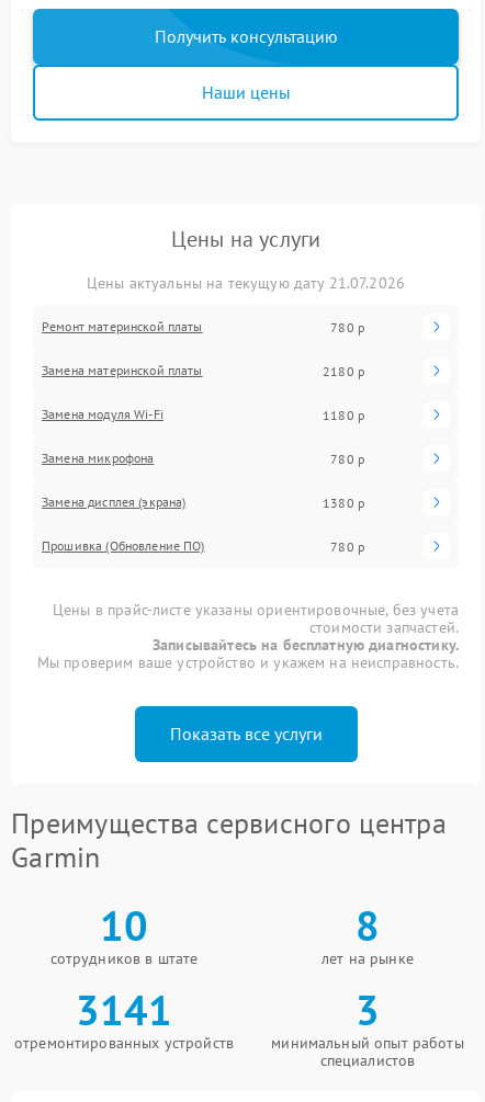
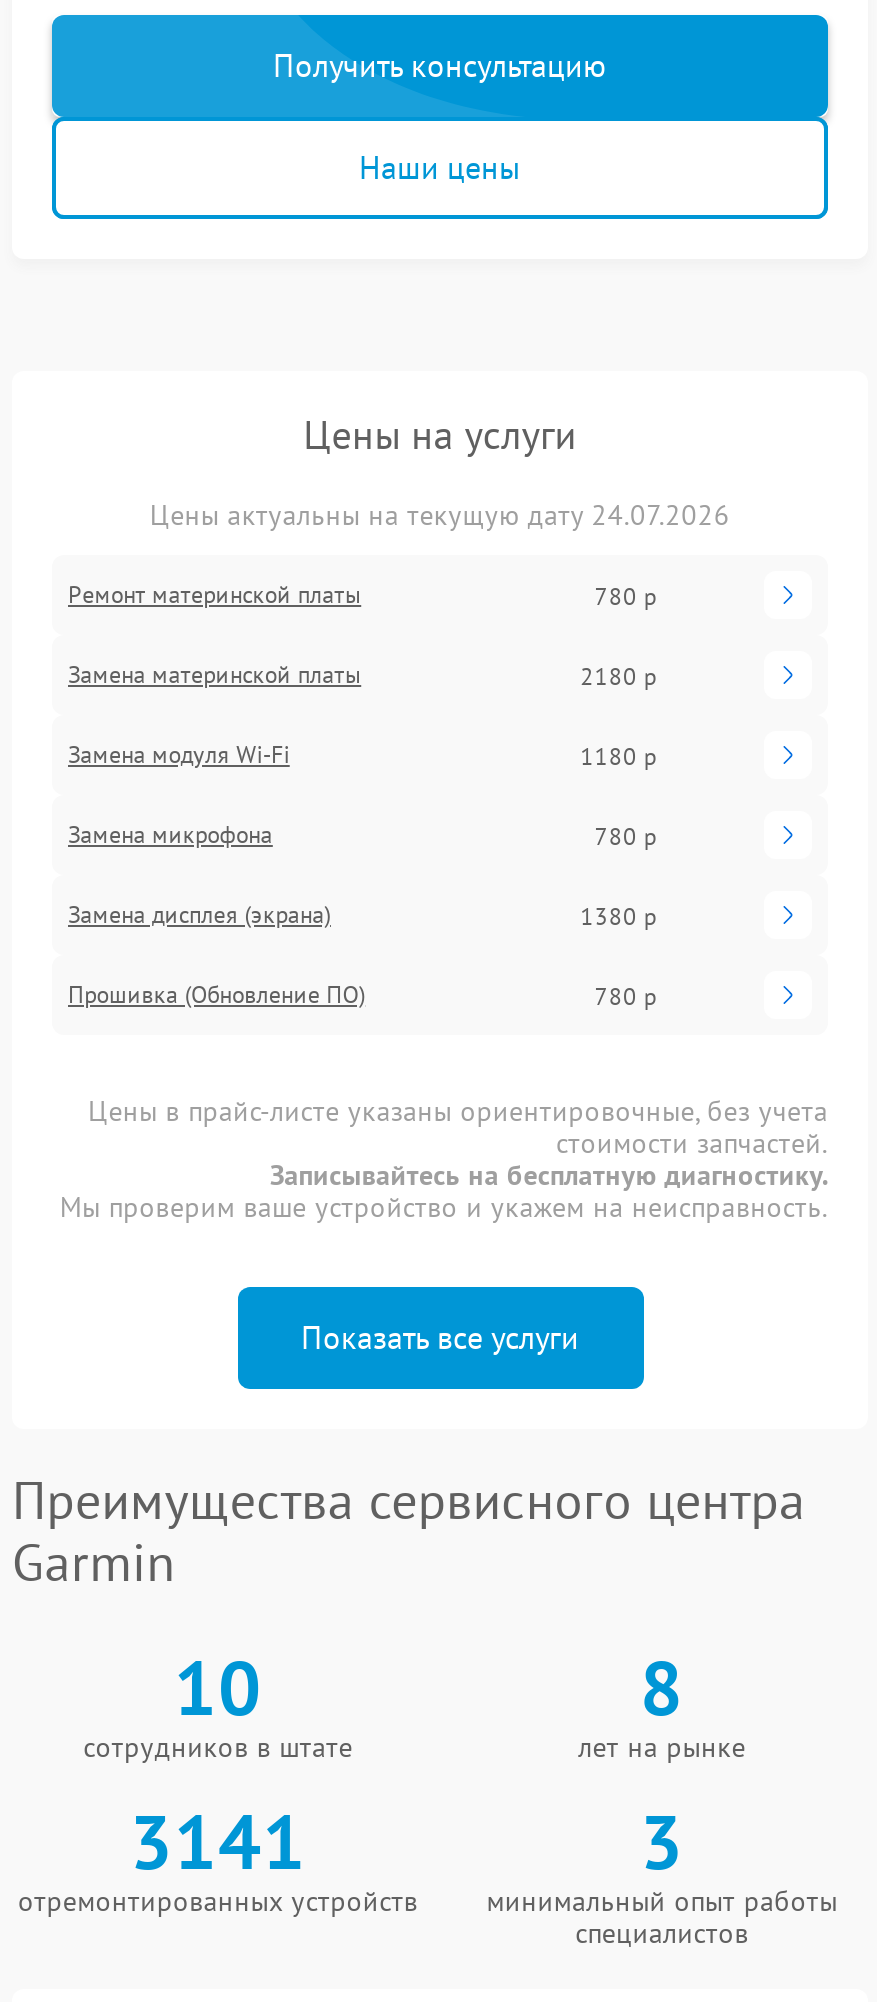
- Цены актуальны на текущую дату 21.07.2026
+ Цены актуальны на текущую дату 24.07.2026
